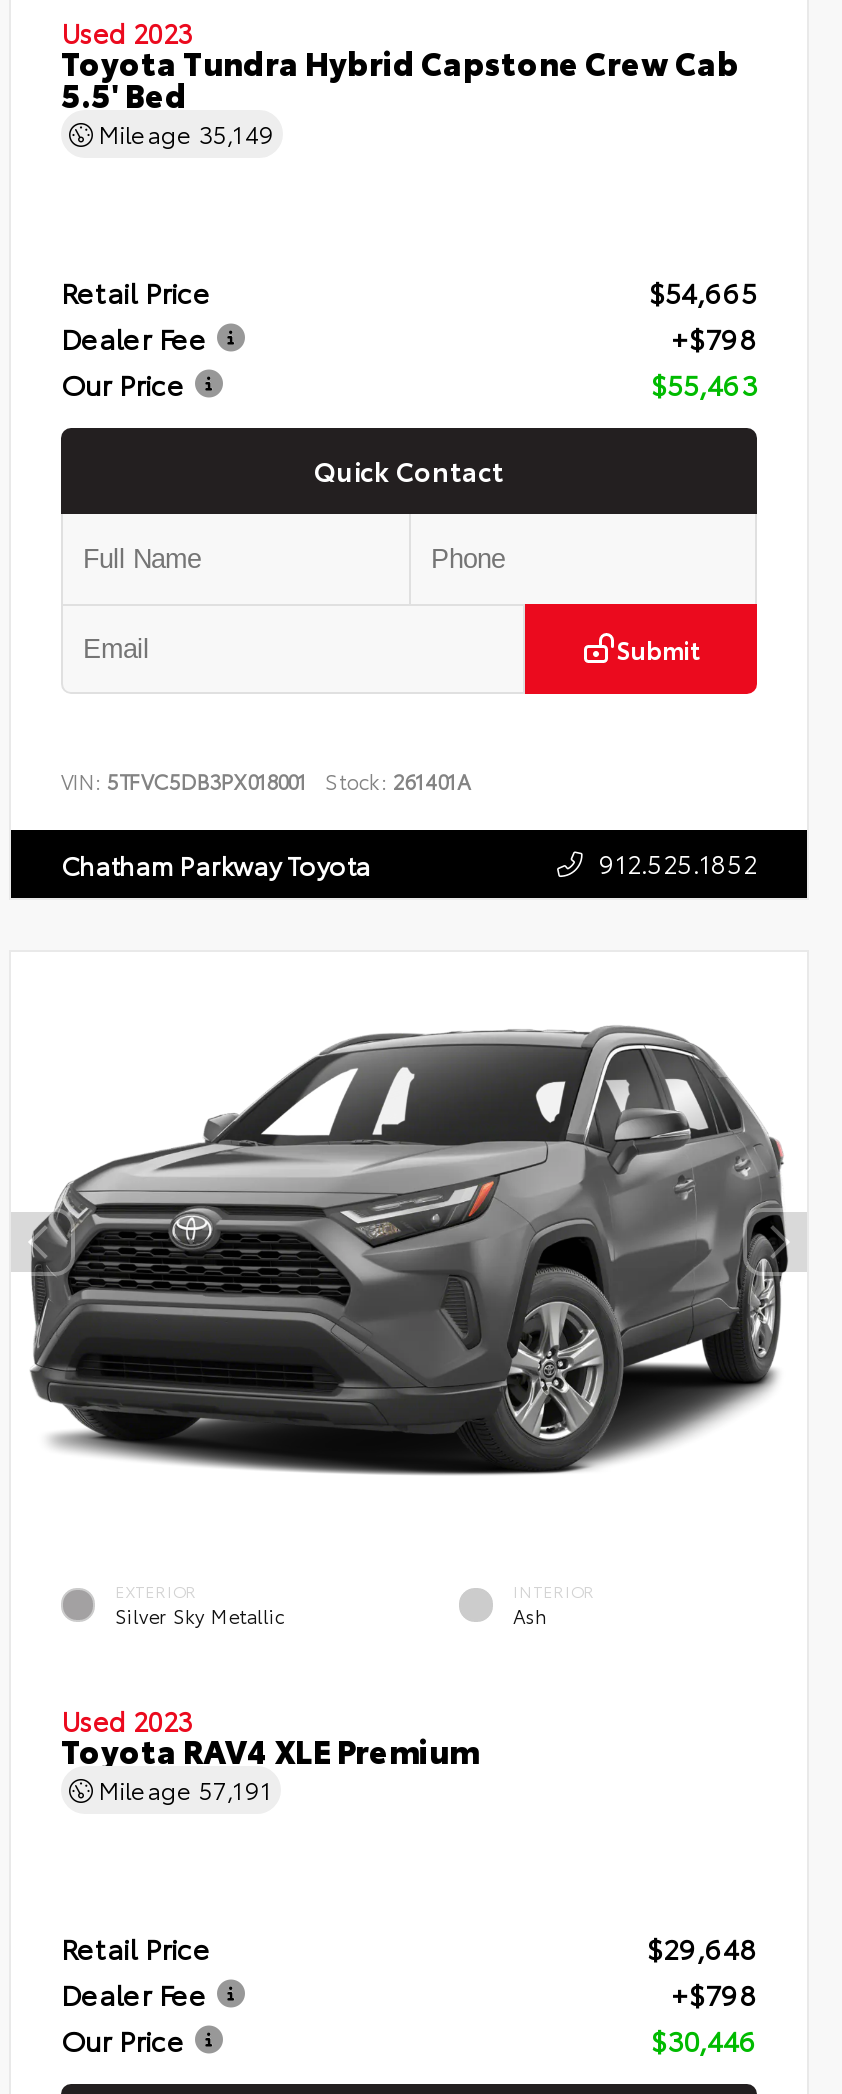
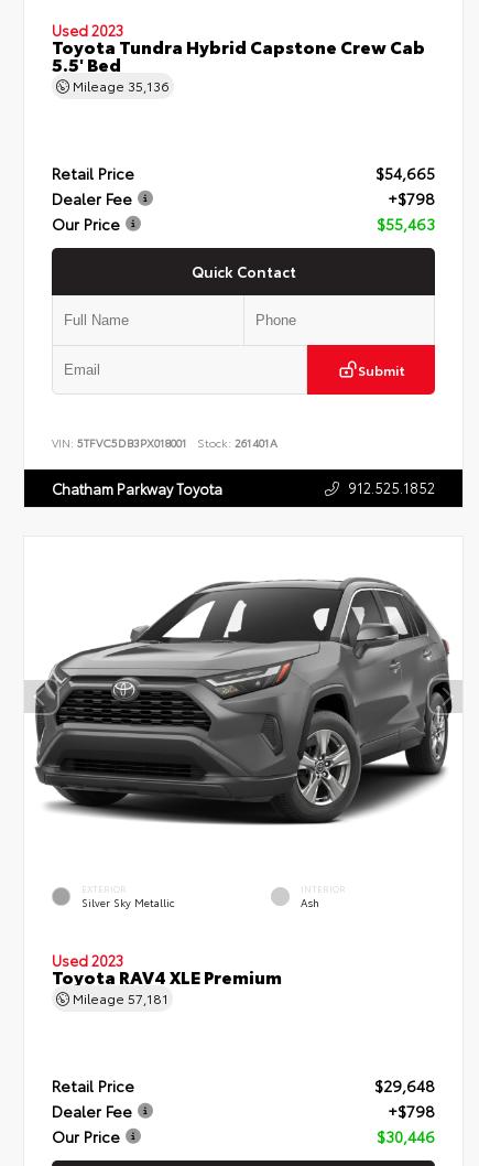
- Mileage 35,149
+ Mileage 35,136

- Mileage 57,191
+ Mileage 57,181
